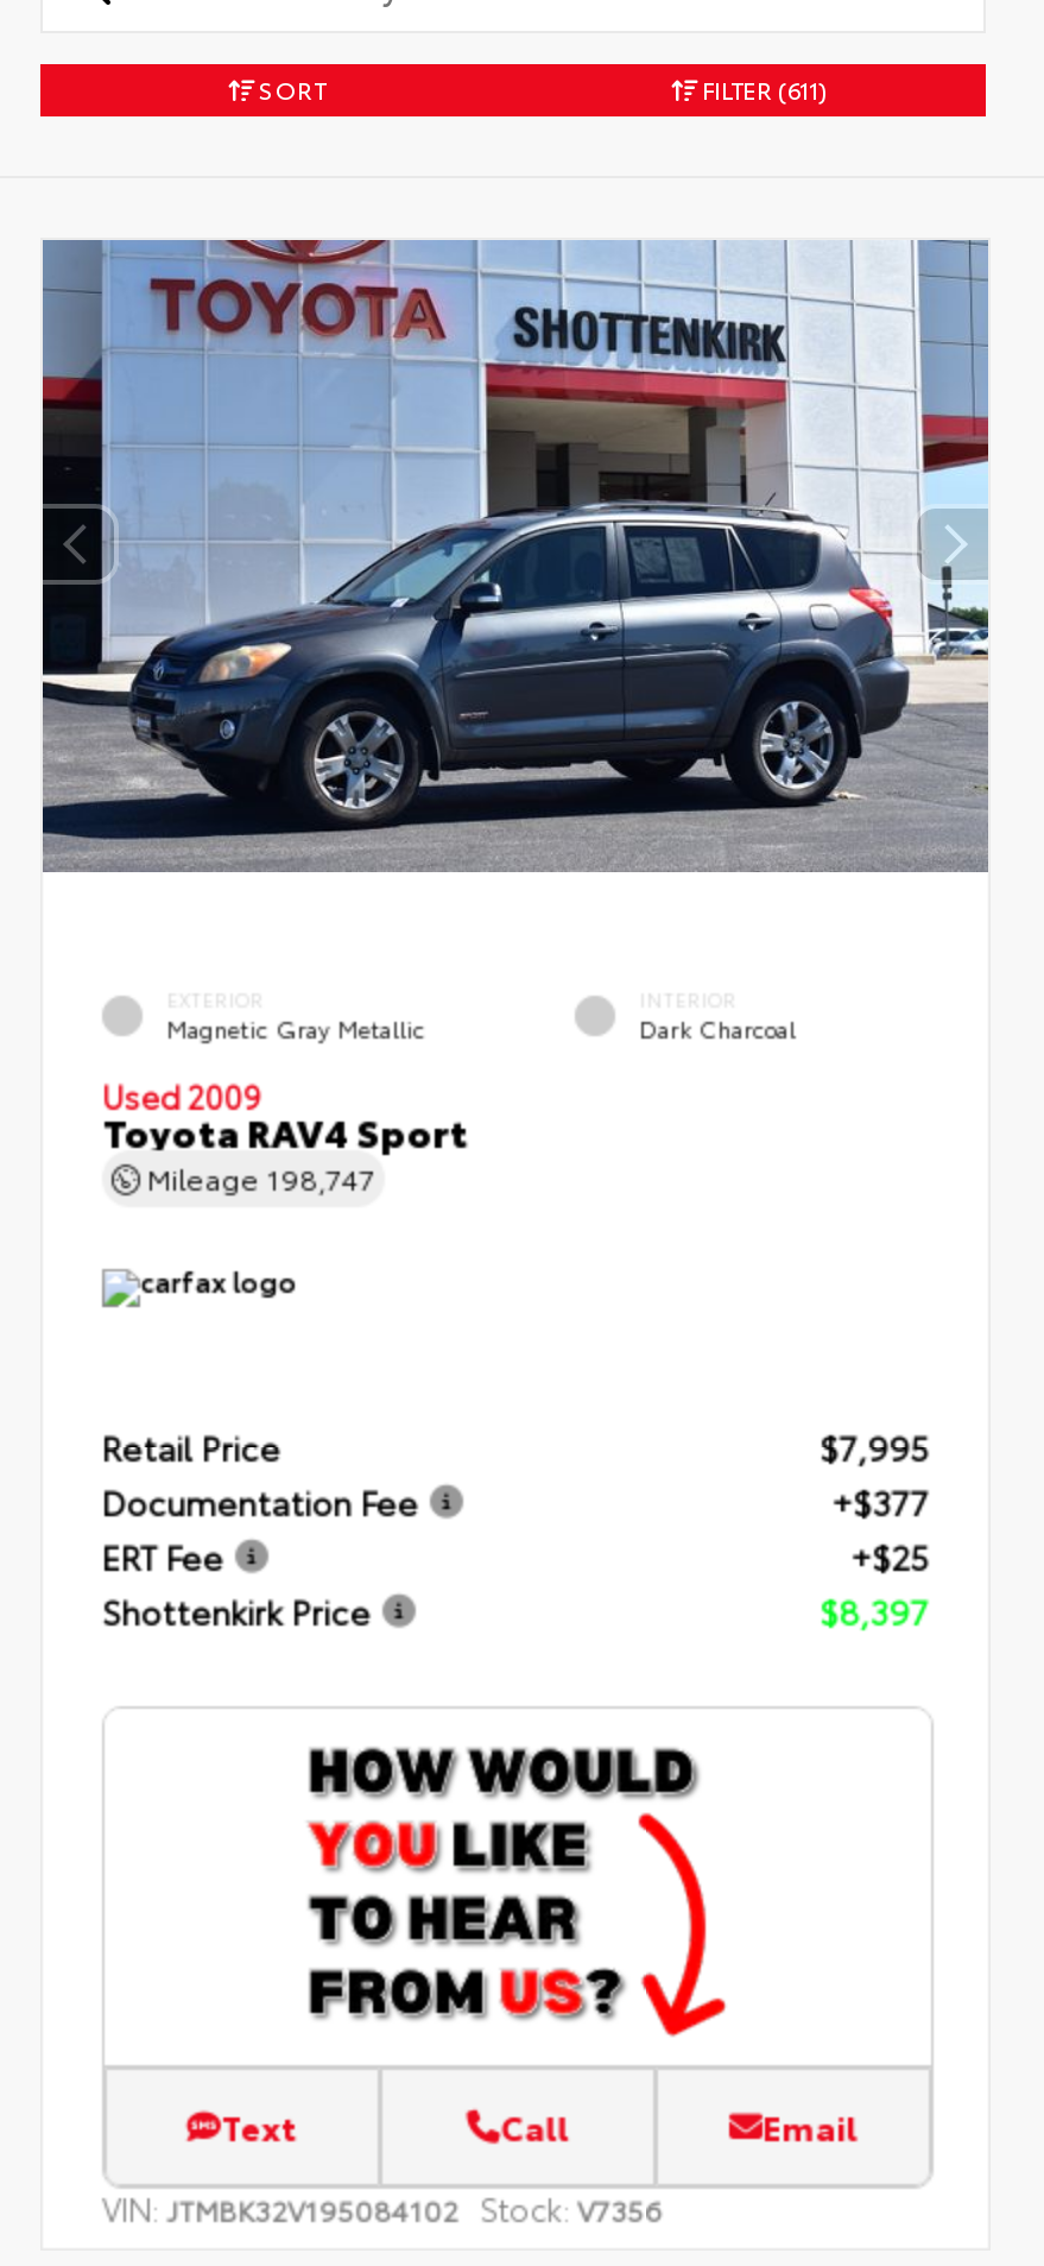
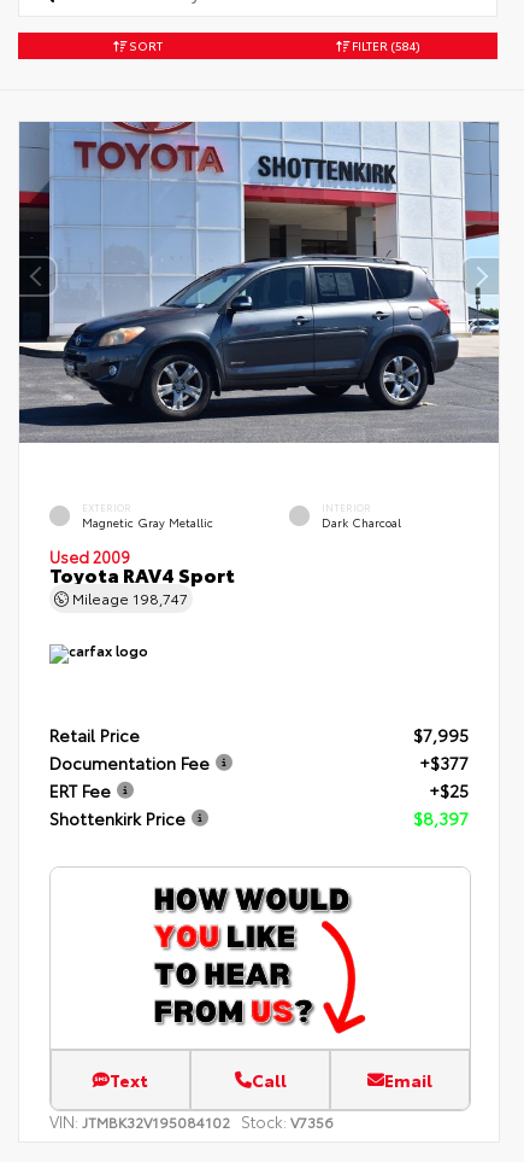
- FILTER (611)
+ FILTER (584)
